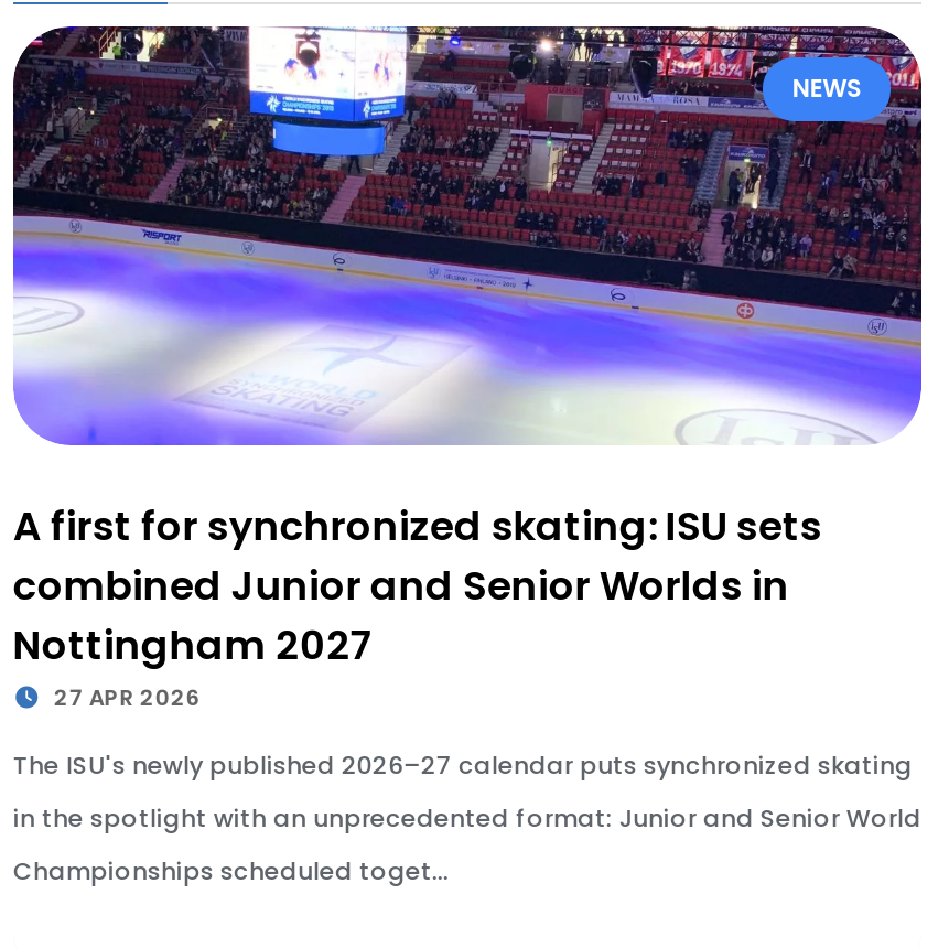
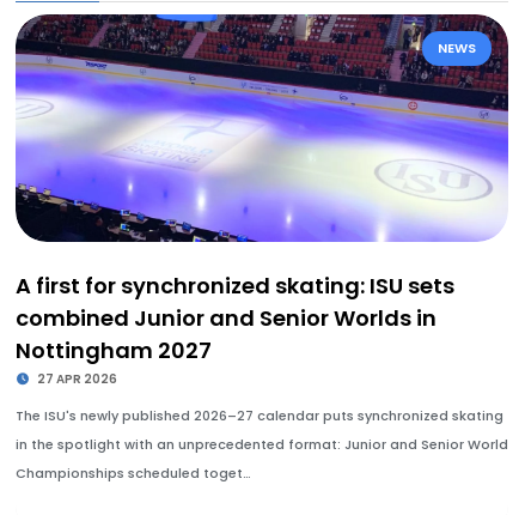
- [image]
+ [image]
